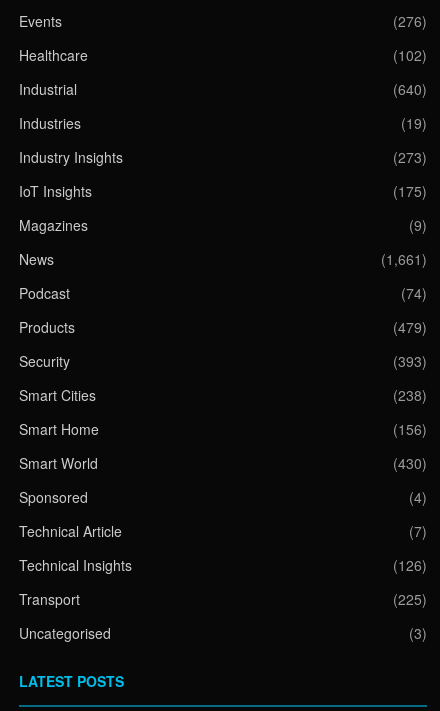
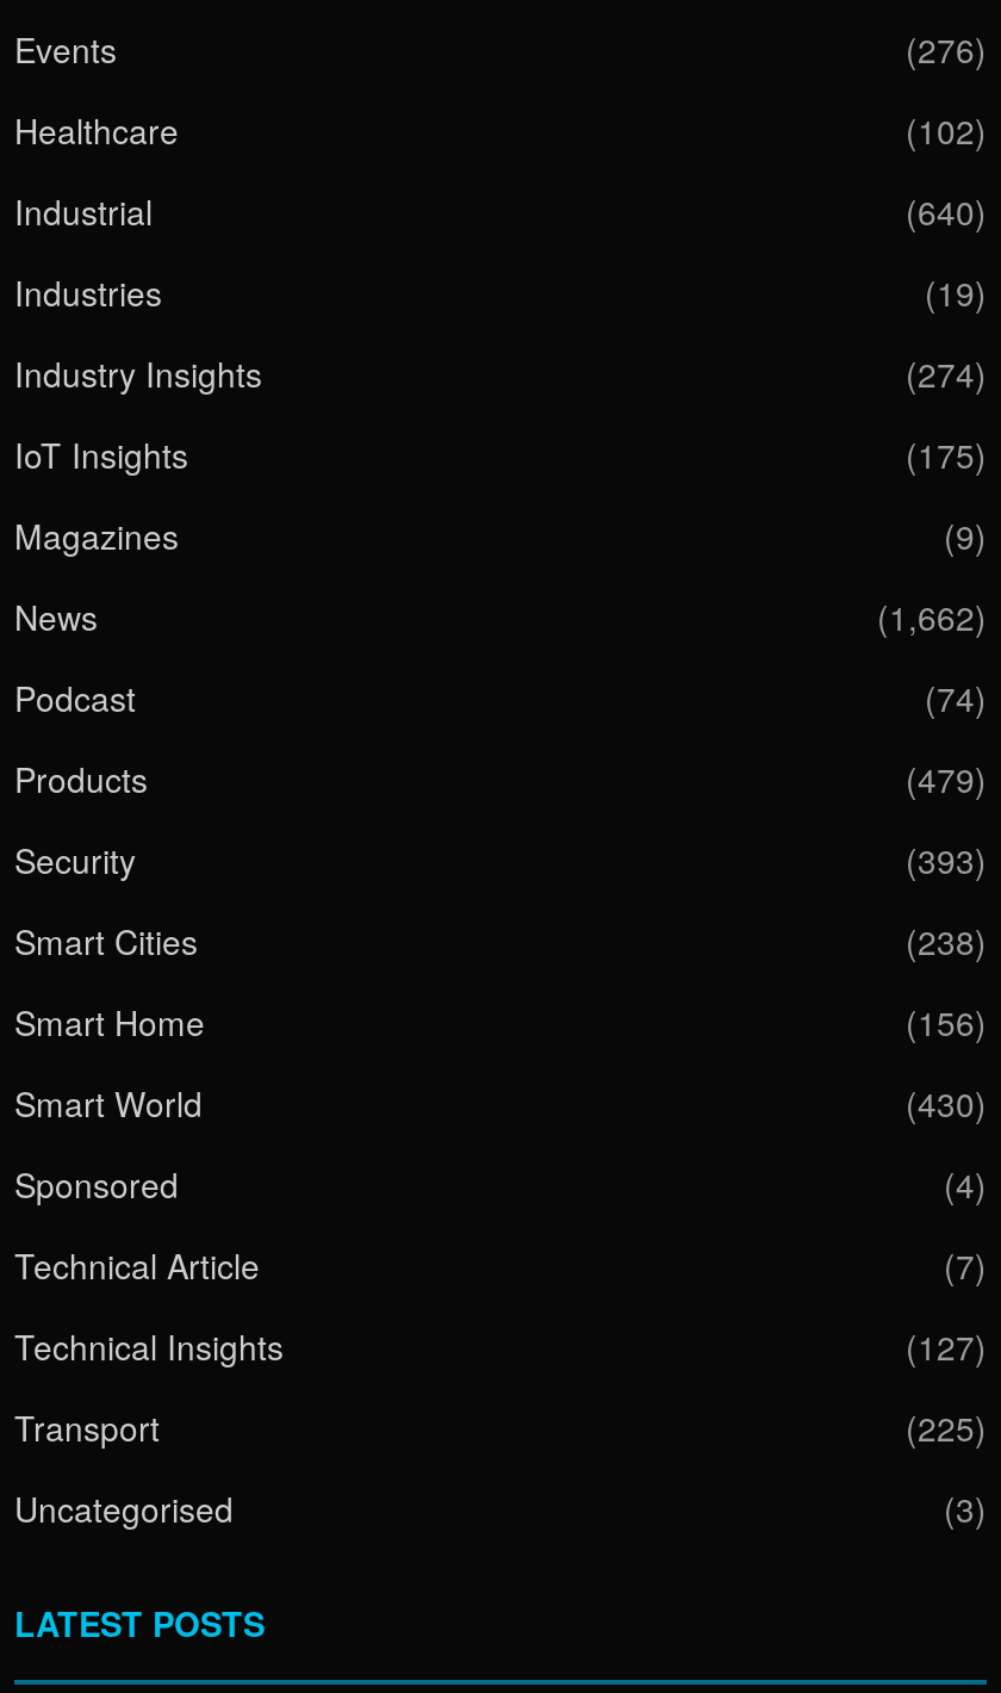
- (273)
+ (274)

- (1,661)
+ (1,662)

- (126)
+ (127)
